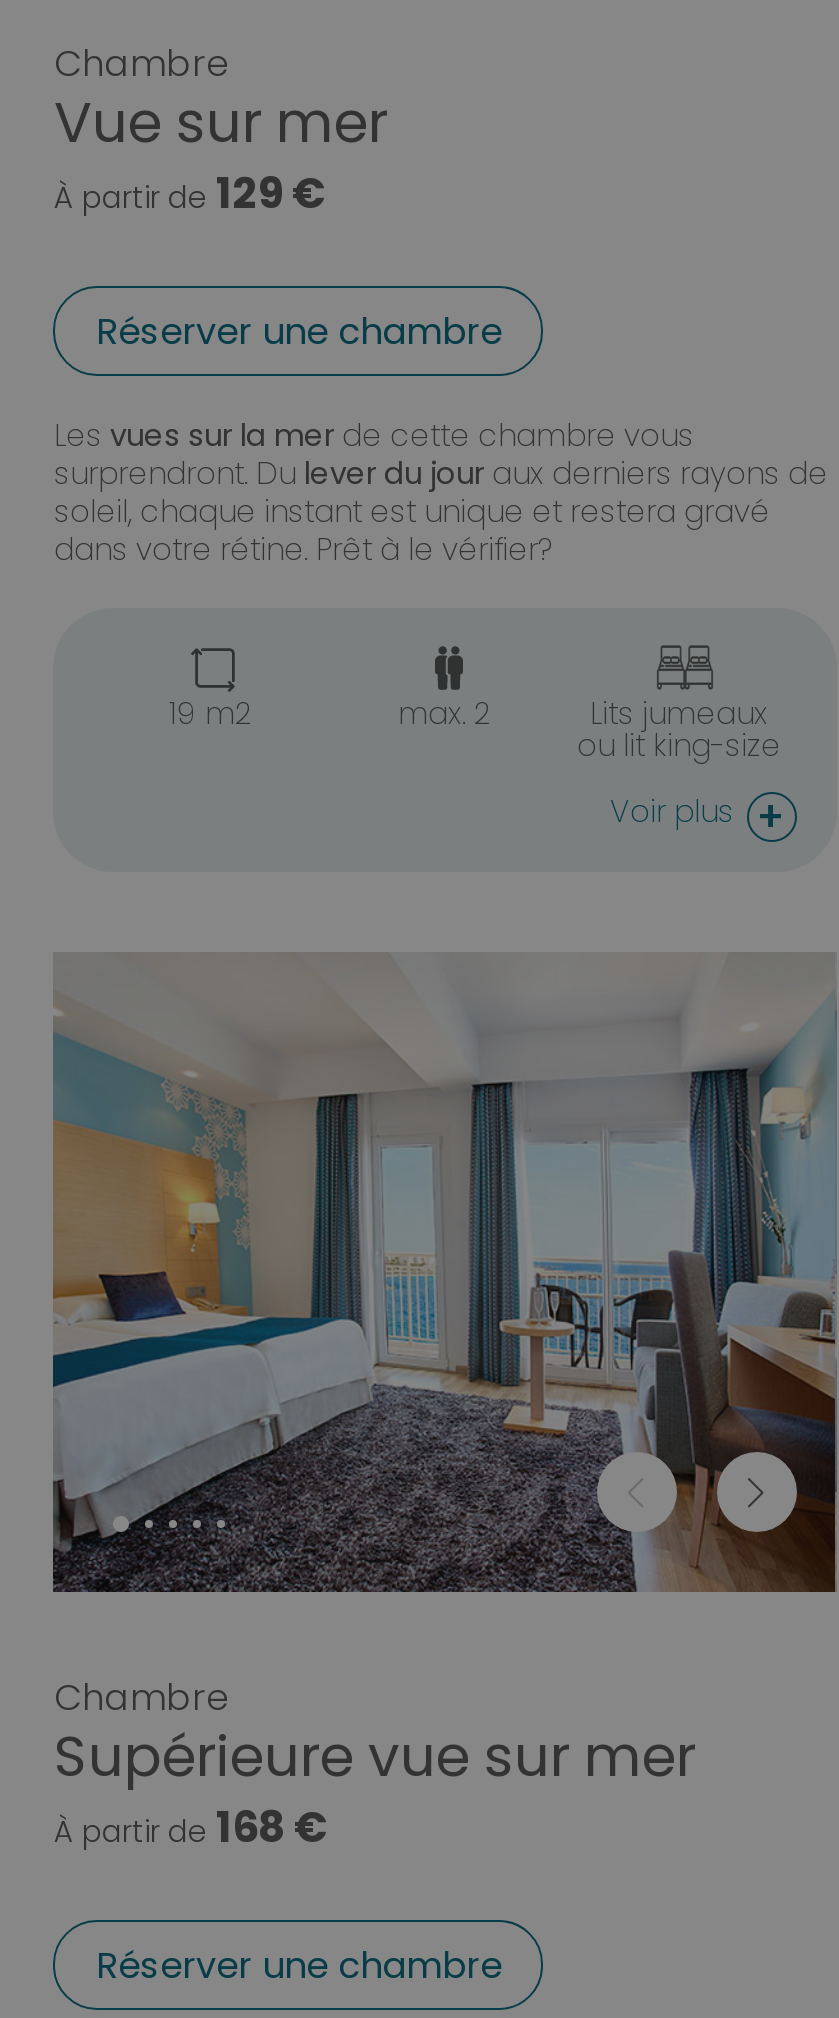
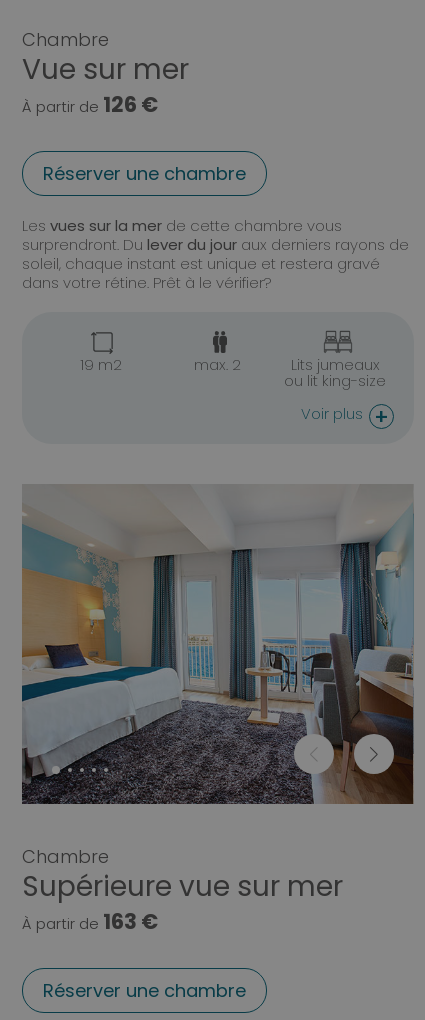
- À partir de 129 €
+ À partir de 126 €

- À partir de 168 €
+ À partir de 163 €
